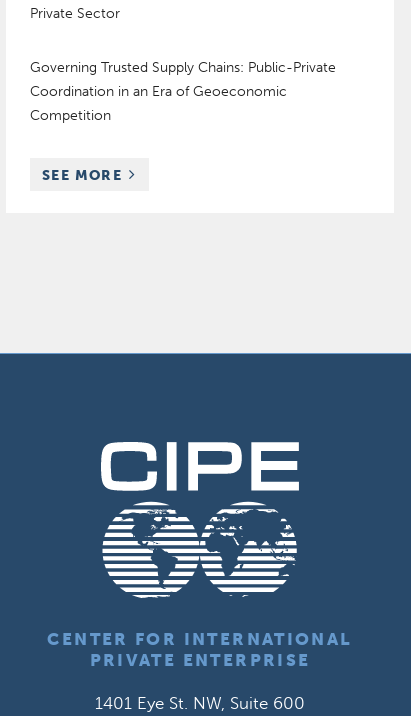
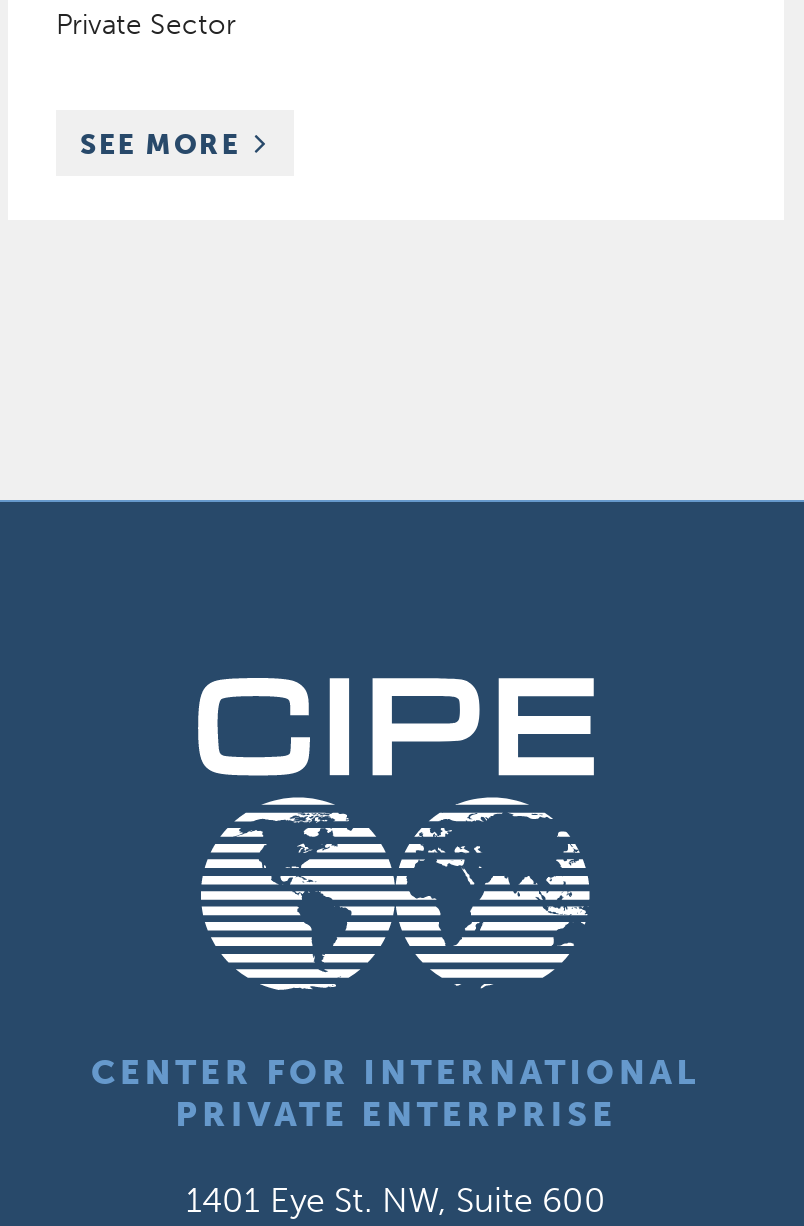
- Governing Trusted Supply Chains: Public-Private
- Coordination in an Era of Geoeconomic
- Competition
